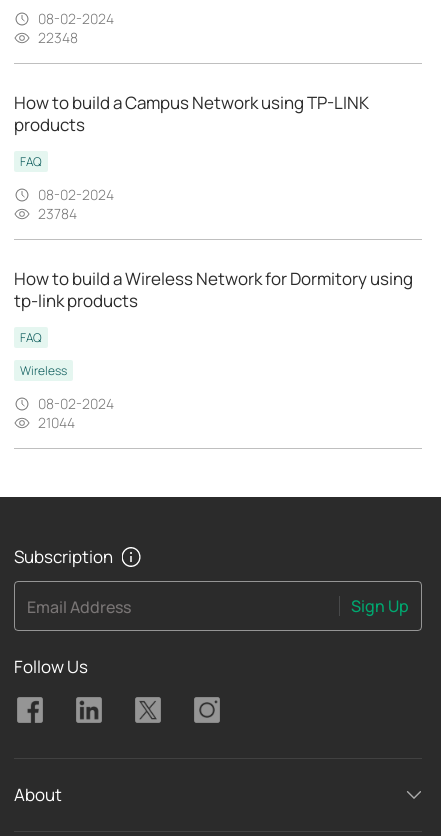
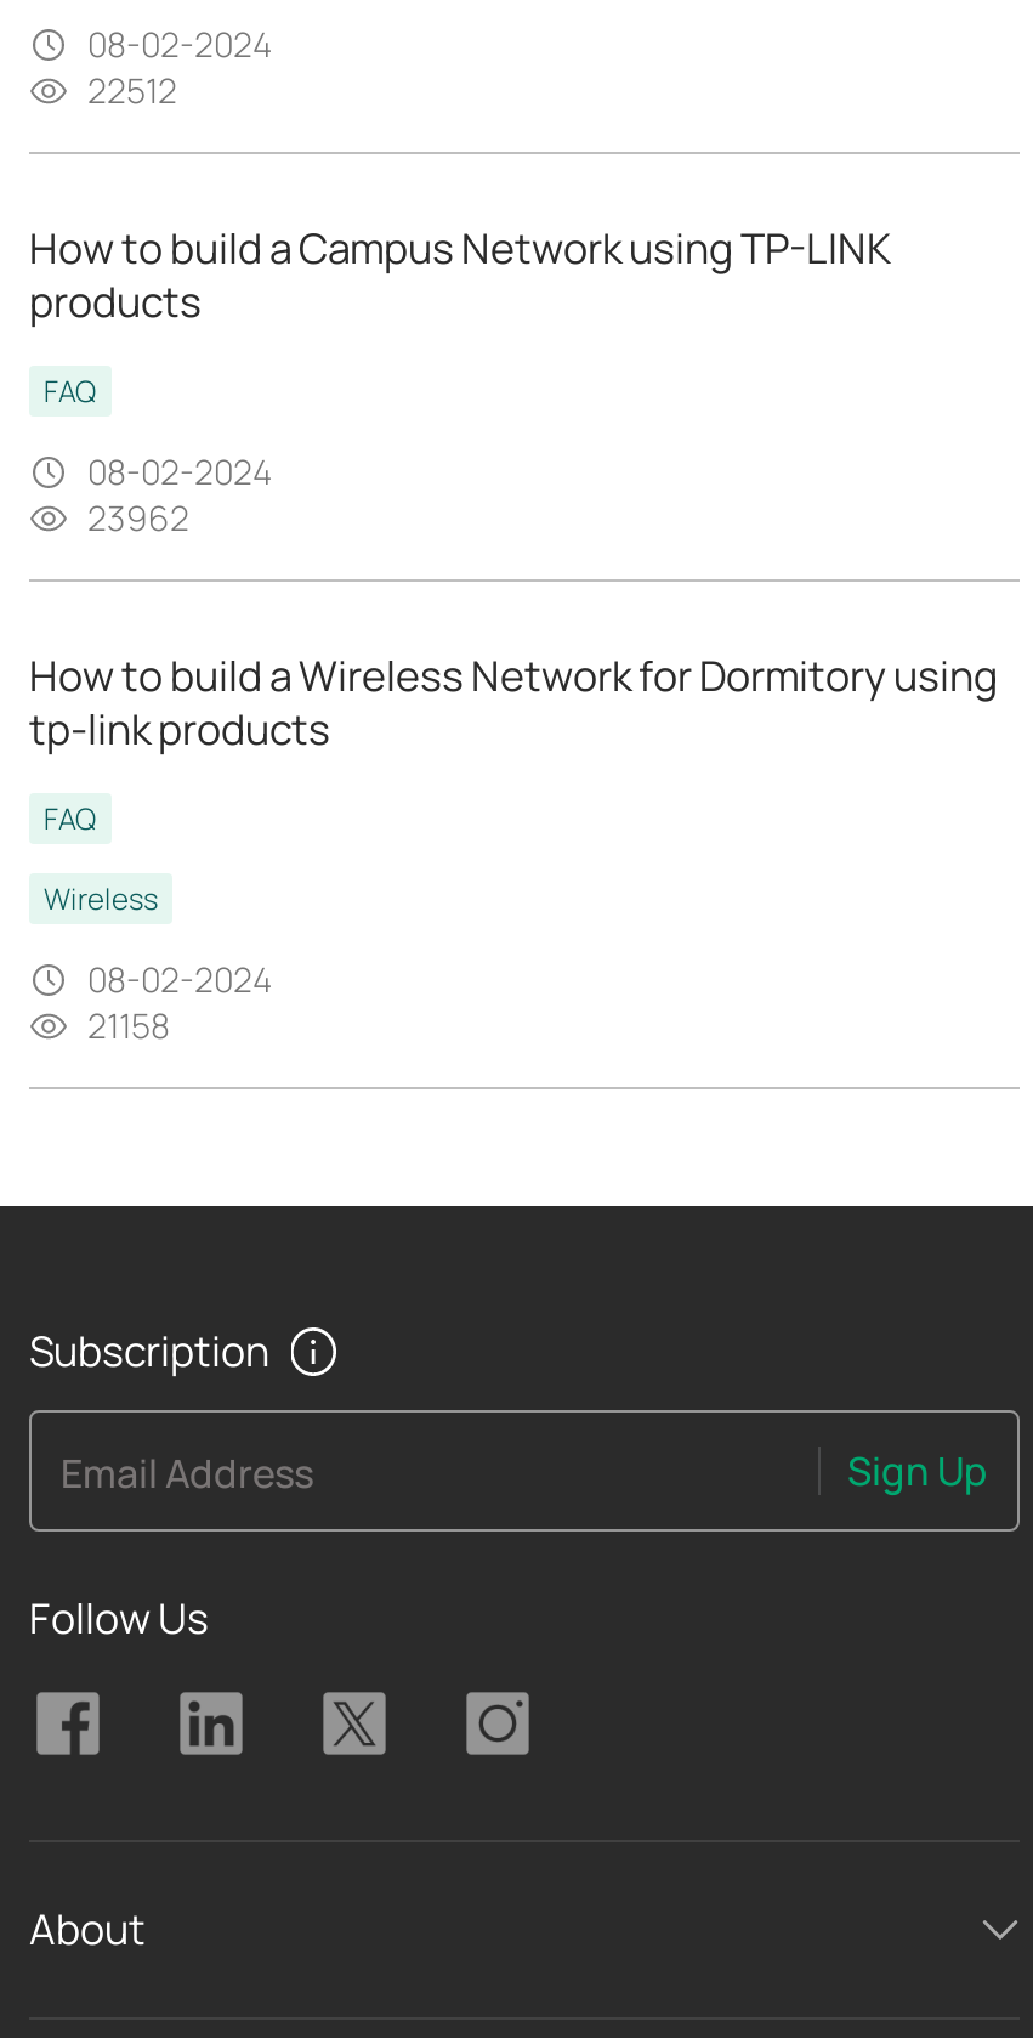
- 22348
+ 22512

- 23784
+ 23962

- 21044
+ 21158
